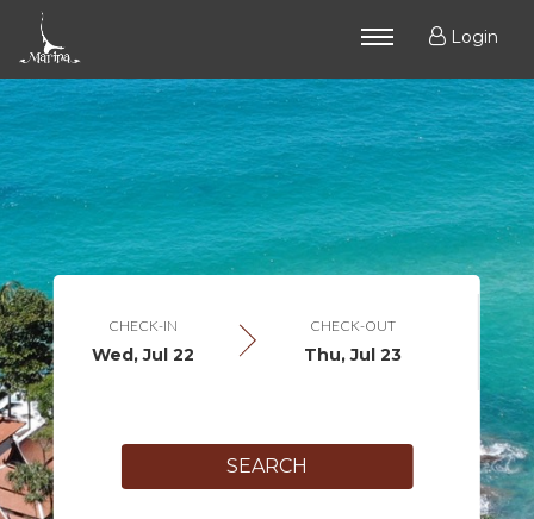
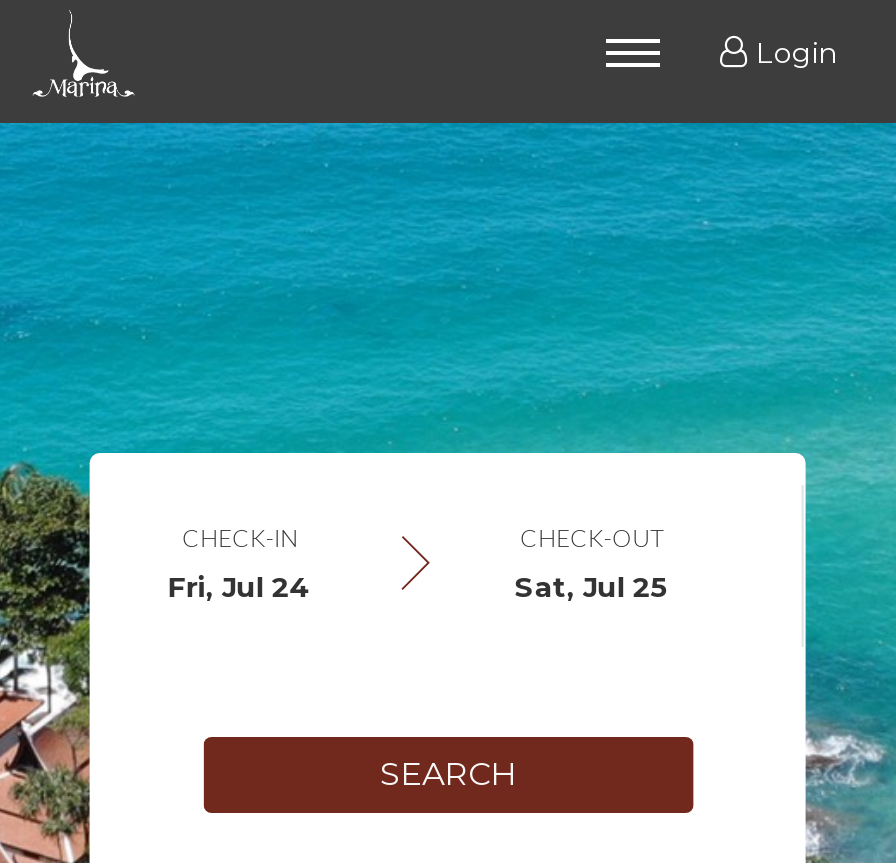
- Wed, Jul 22
+ Fri, Jul 24

- Thu, Jul 23
+ Sat, Jul 25
